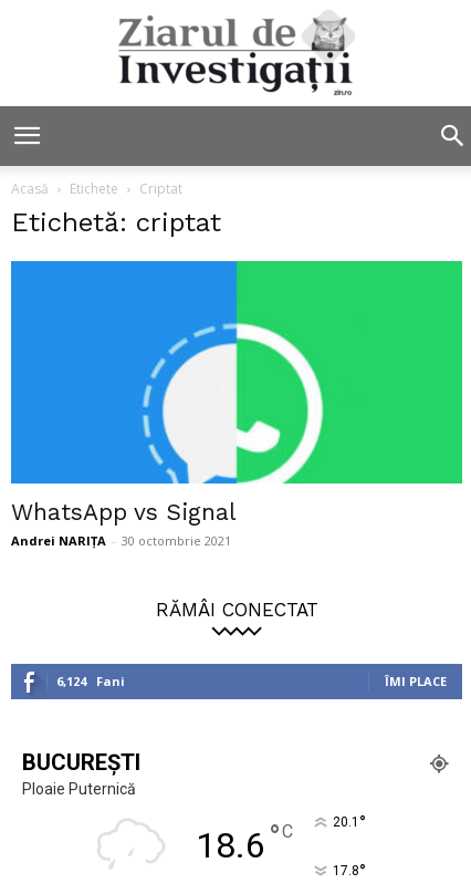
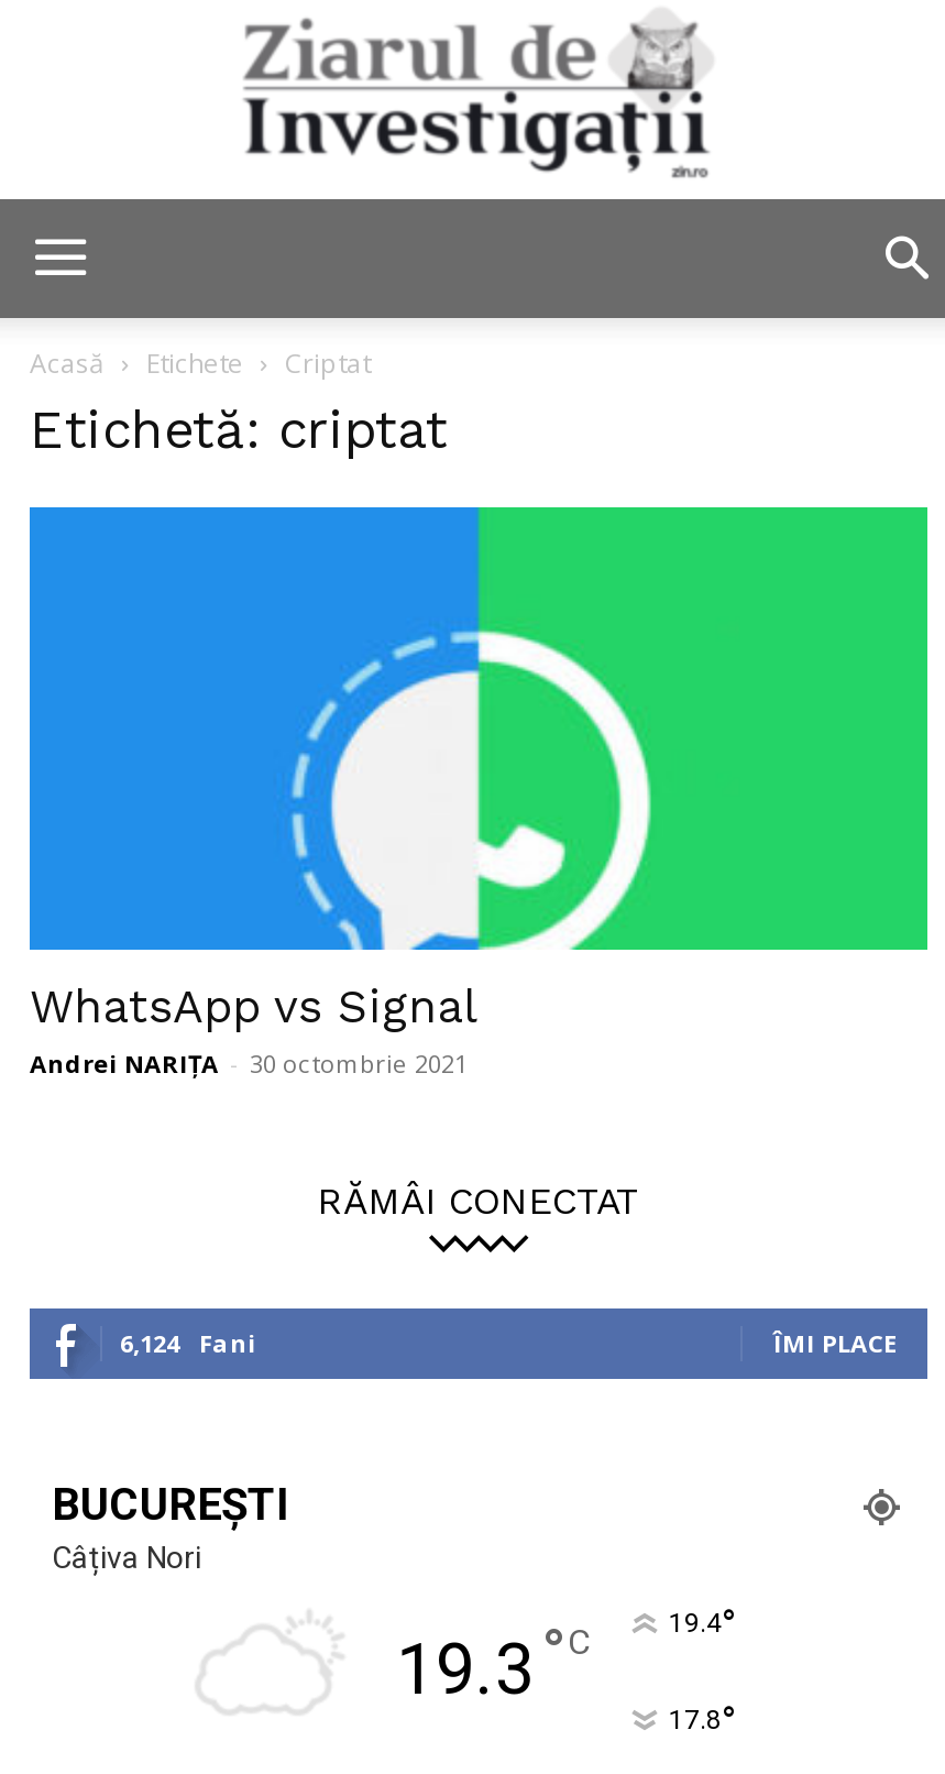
- Ploaie Puternică
- 18.6 °C
- 20.1°
+ Câțiva Nori
+ 19.3 °C
+ 19.4°
